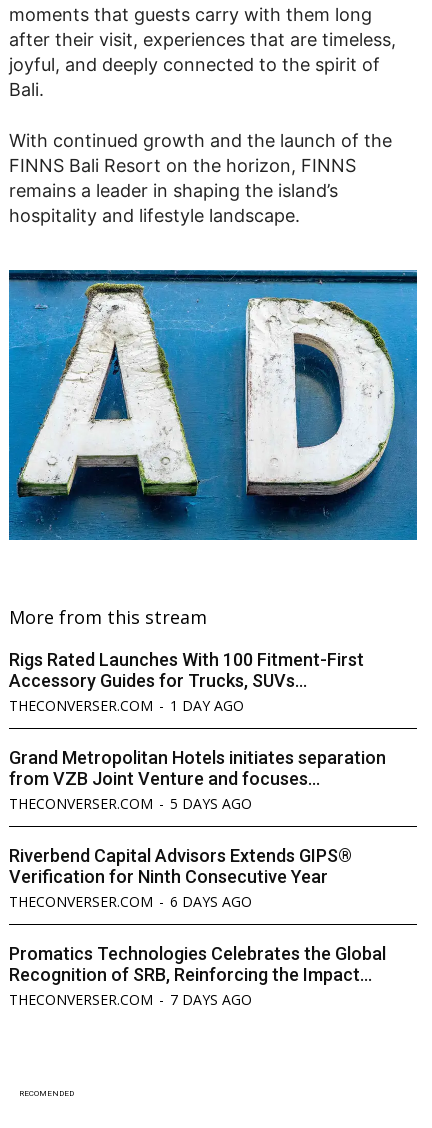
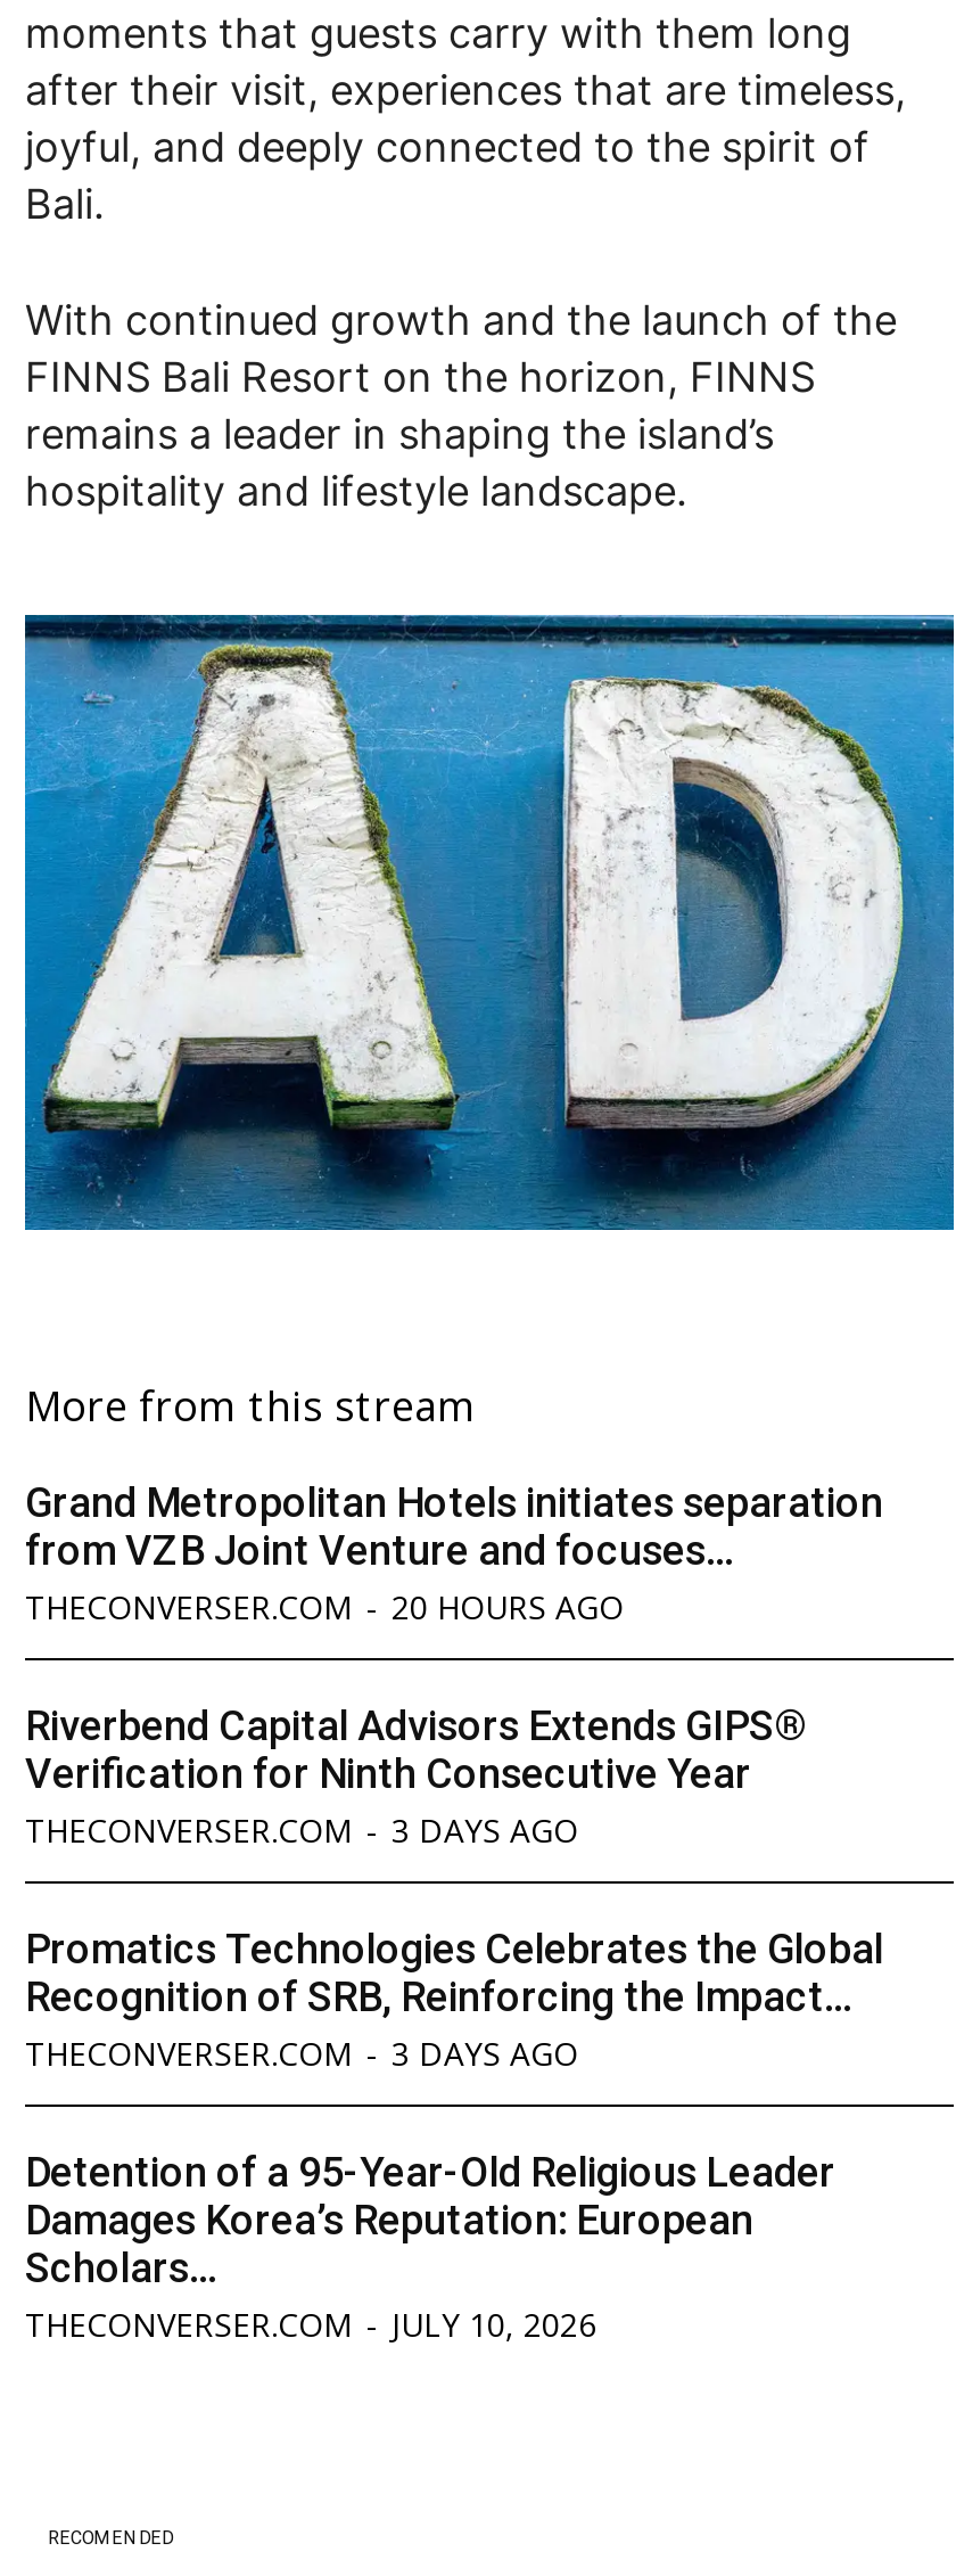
- Rigs Rated Launches With 100 Fitment-First
- Accessory Guides for Trucks, SUVs...
- THECONVERSER.COM - 1 DAY AGO

moved up: Grand Metropolitan Hotels initiates separation | from VZB Joint Venture and focuses...

- THECONVERSER.COM - 5 DAYS AGO
+ THECONVERSER.COM - 20 HOURS AGO

moved up: Riverbend Capital Advisors Extends GIPS® | Verification for Ninth Consecutive Year

- THECONVERSER.COM - 6 DAYS AGO
+ THECONVERSER.COM - 3 DAYS AGO

moved up: Promatics Technologies Celebrates the Global | Recognition of SRB, Reinforcing the Impact...

- THECONVERSER.COM - 7 DAYS AGO
+ THECONVERSER.COM - 3 DAYS AGO
+ Detention of a 95-Year-Old Religious Leader
+ Damages Korea’s Reputation: European
+ Scholars...
+ THECONVERSER.COM - JULY 10, 2026
